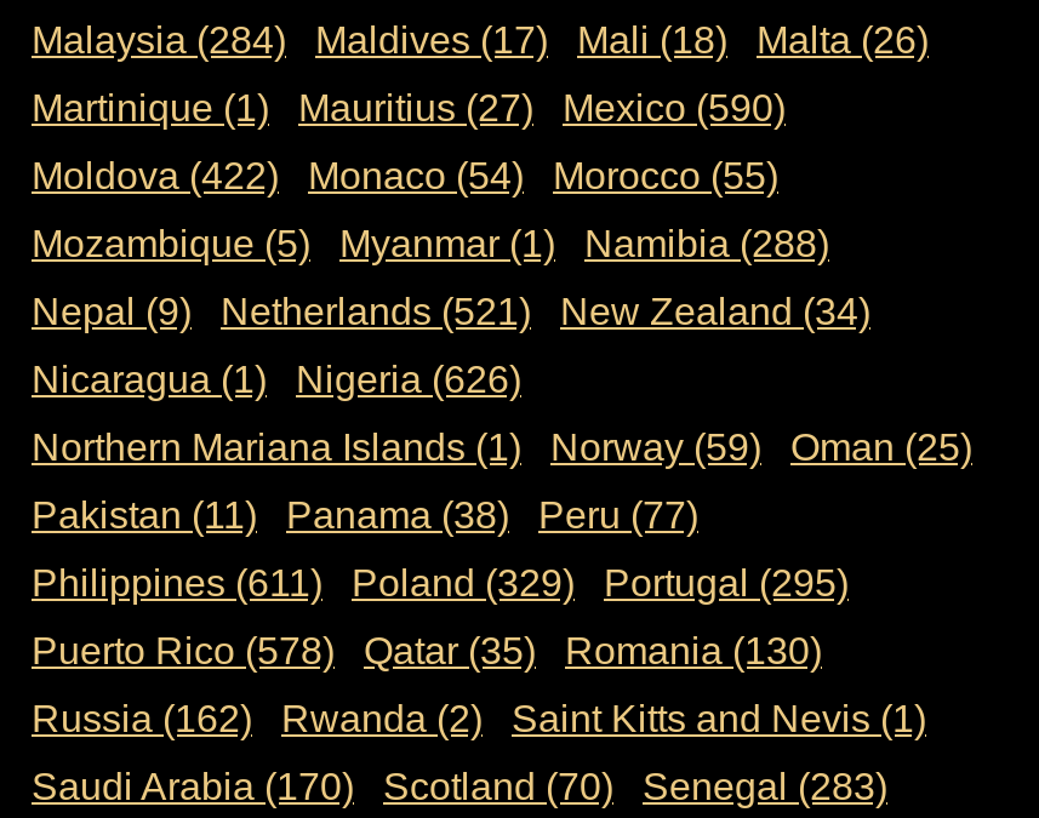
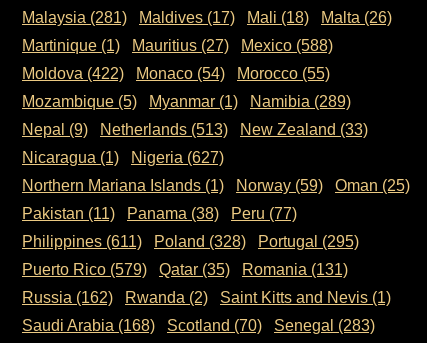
- Malaysia (284) Maldives (17) Mali (18) Malta (26)
+ Malaysia (281) Maldives (17) Mali (18) Malta (26)

- Martinique (1) Mauritius (27) Mexico (590)
+ Martinique (1) Mauritius (27) Mexico (588)

- Mozambique (5) Myanmar (1) Namibia (288)
+ Mozambique (5) Myanmar (1) Namibia (289)

- Netherlands (521)
+ Netherlands (513)

- New Zealand (34)
+ New Zealand (33)

- Nicaragua (1) Nigeria (626)
+ Nicaragua (1) Nigeria (627)

- Philippines (611) Poland (329) Portugal (295)
+ Philippines (611) Poland (328) Portugal (295)

- Puerto Rico (578)
+ Puerto Rico (579)

- Romania (130)
+ Romania (131)

- Saudi Arabia (170) Scotland (70) Senegal (283)
+ Saudi Arabia (168) Scotland (70) Senegal (283)
